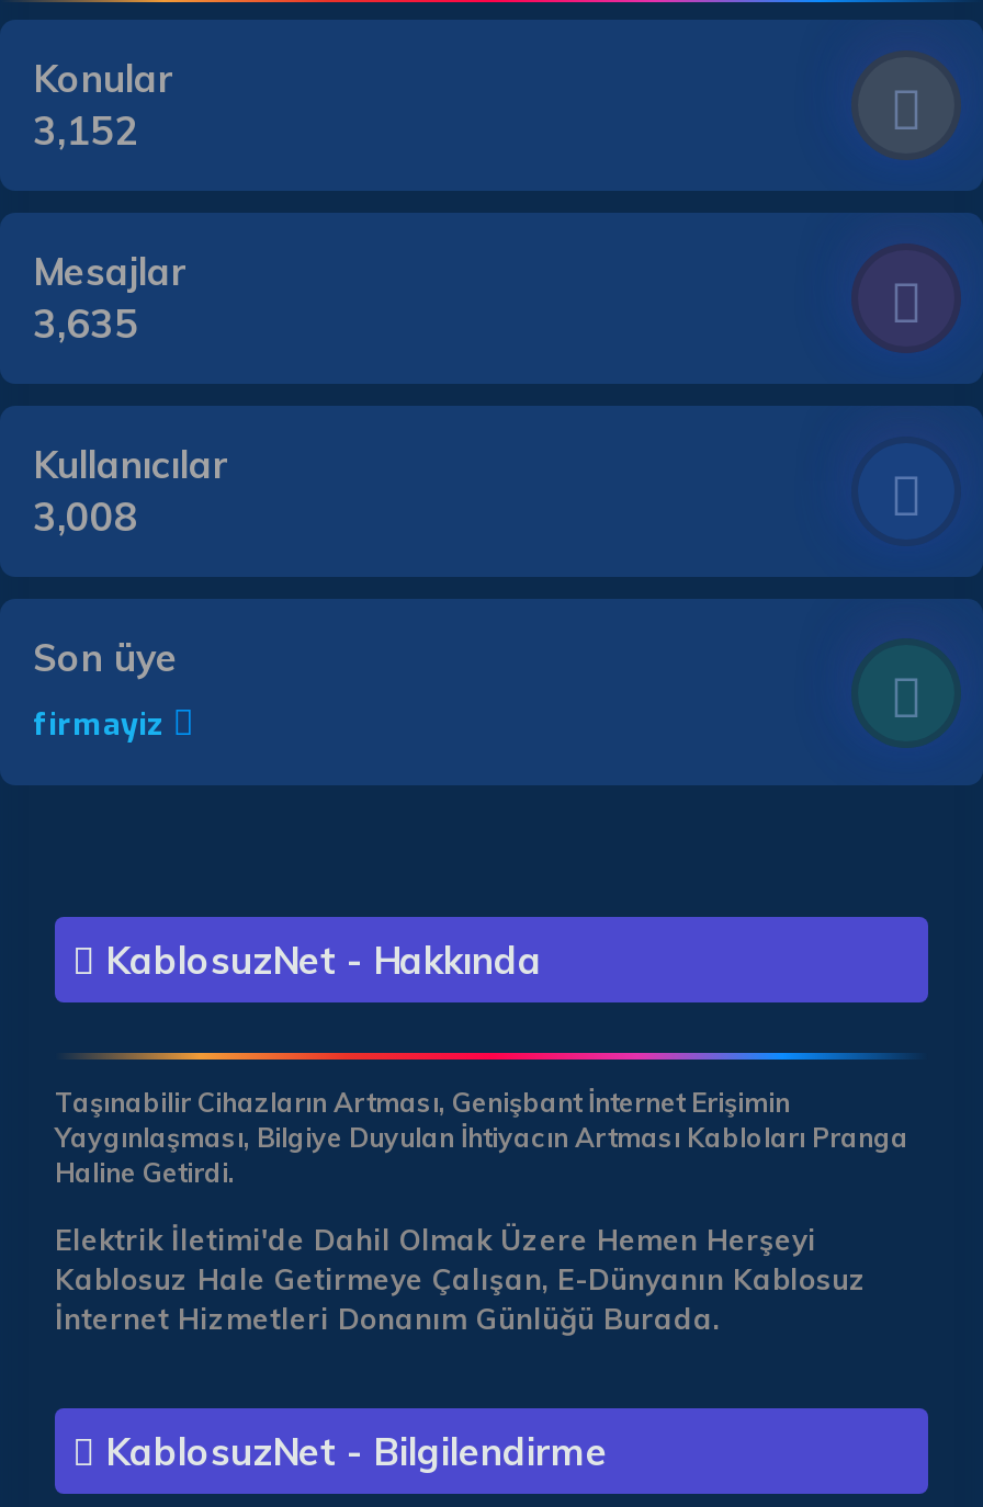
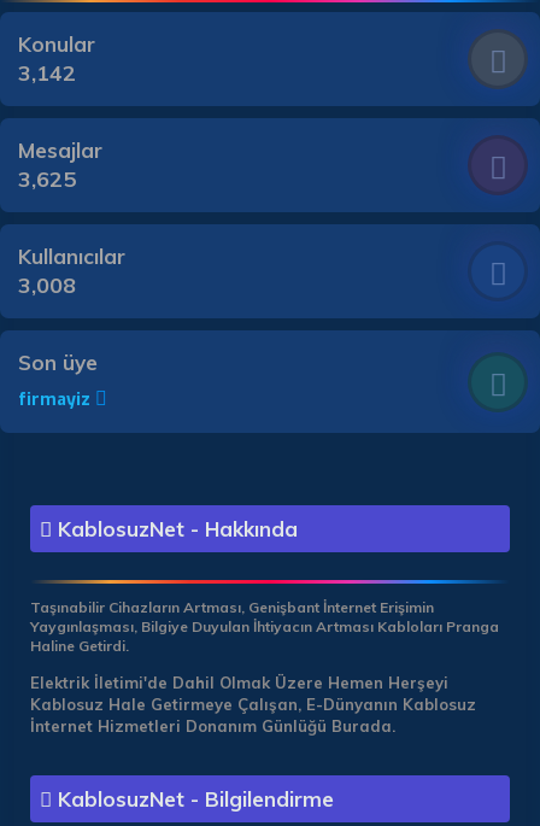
- 3,152
+ 3,142

- 3,635
+ 3,625
